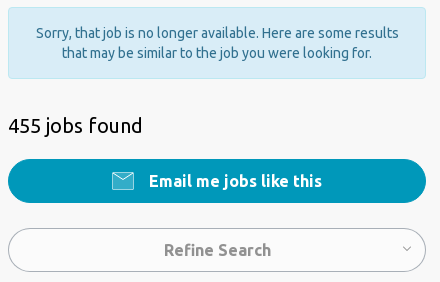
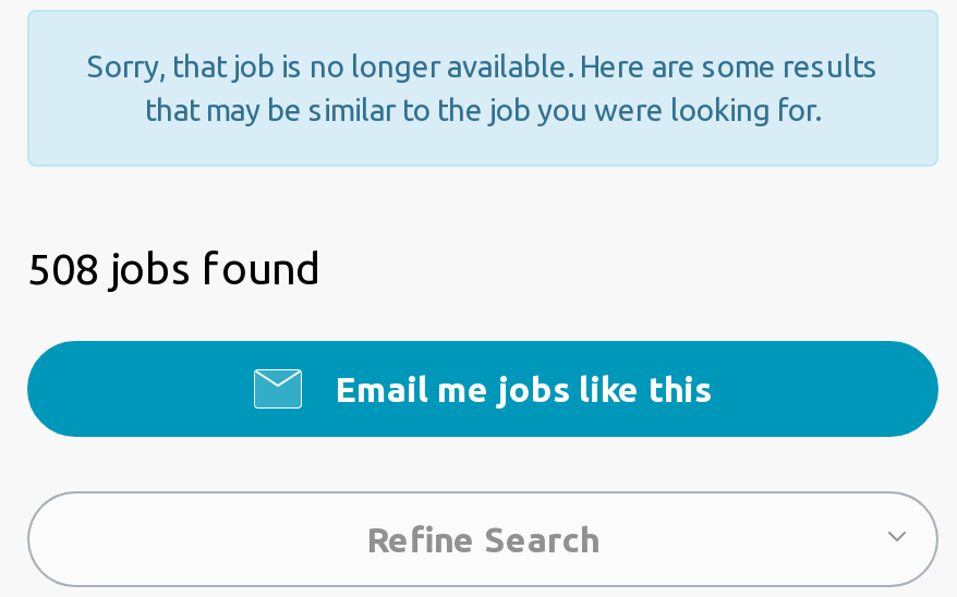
- 455 jobs found
+ 508 jobs found
